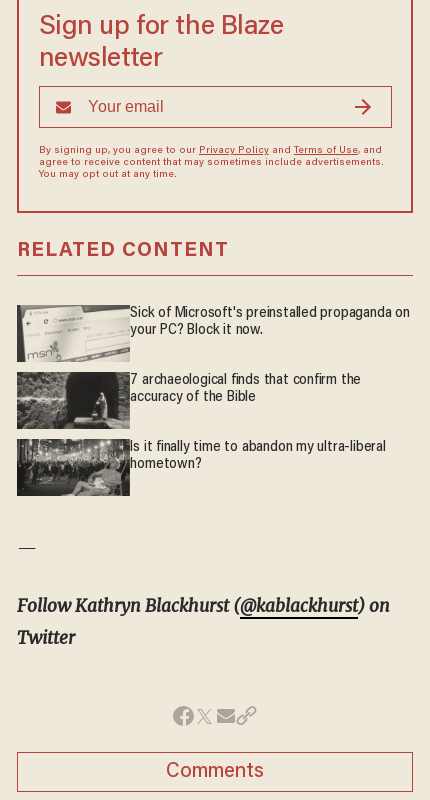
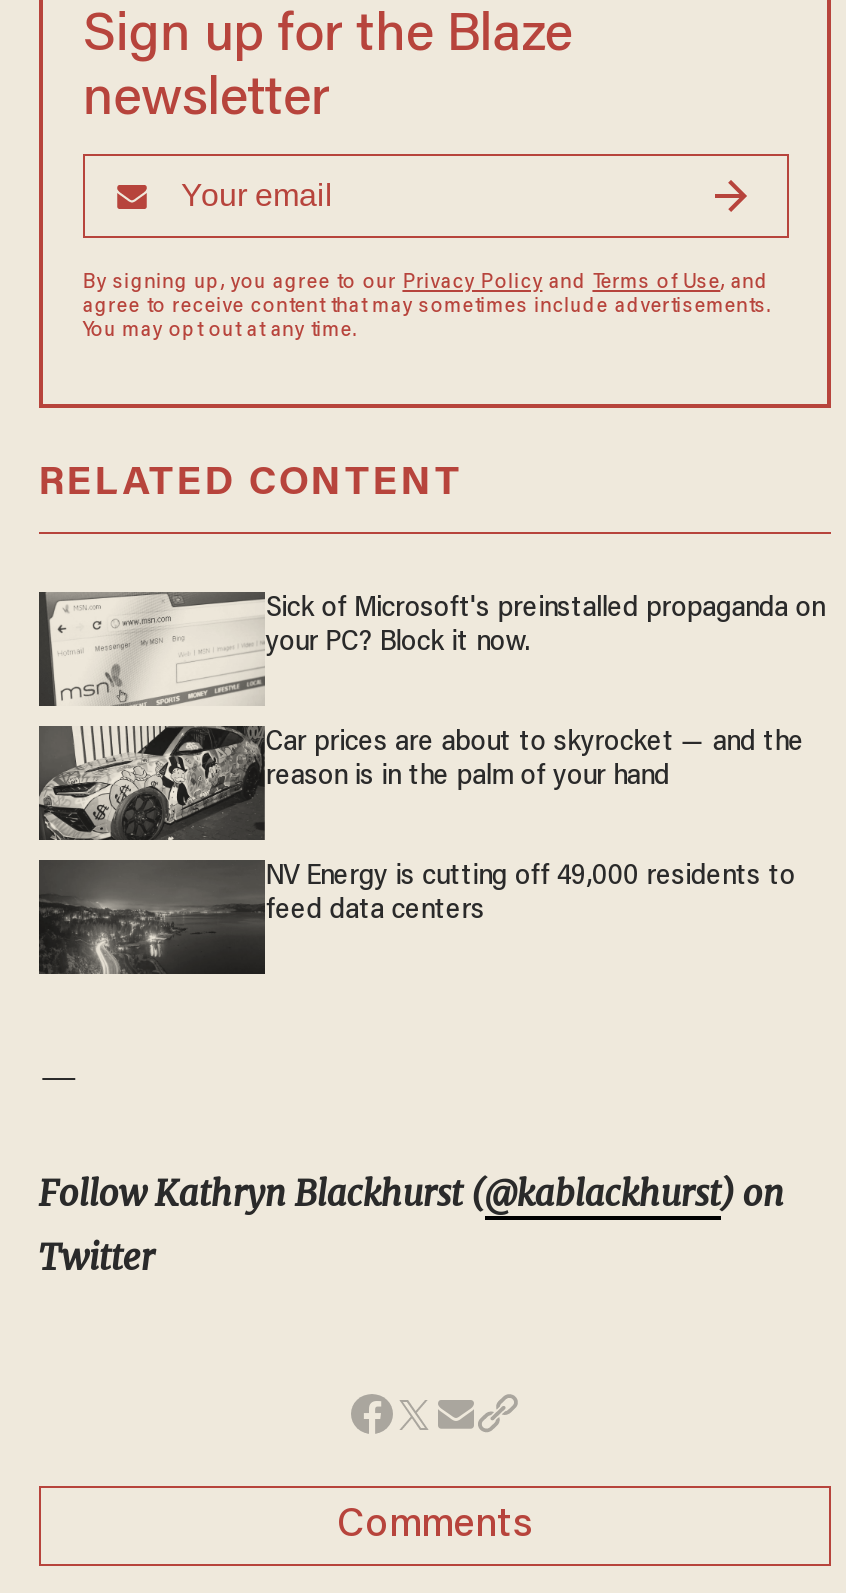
- [image]
- 7 archaeological finds that confirm the
- accuracy of the Bible
+ [image]
+ Car prices are about to skyrocket — and the
+ reason is in the palm of your hand

- [image]
- Is it finally time to abandon my ultra-liberal
- hometown?
+ [image]
+ NV Energy is cutting off 49,000 residents to
+ feed data centers
